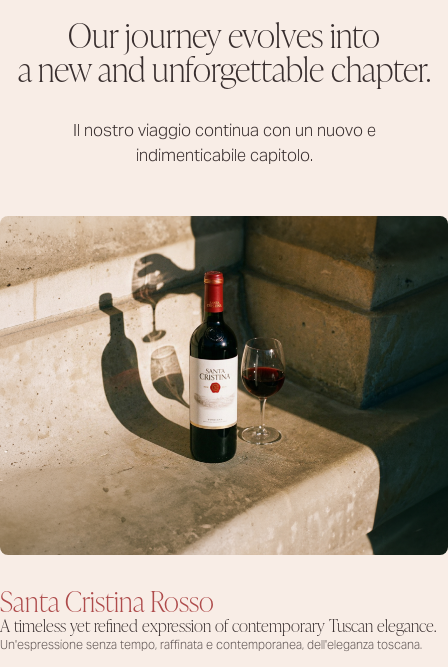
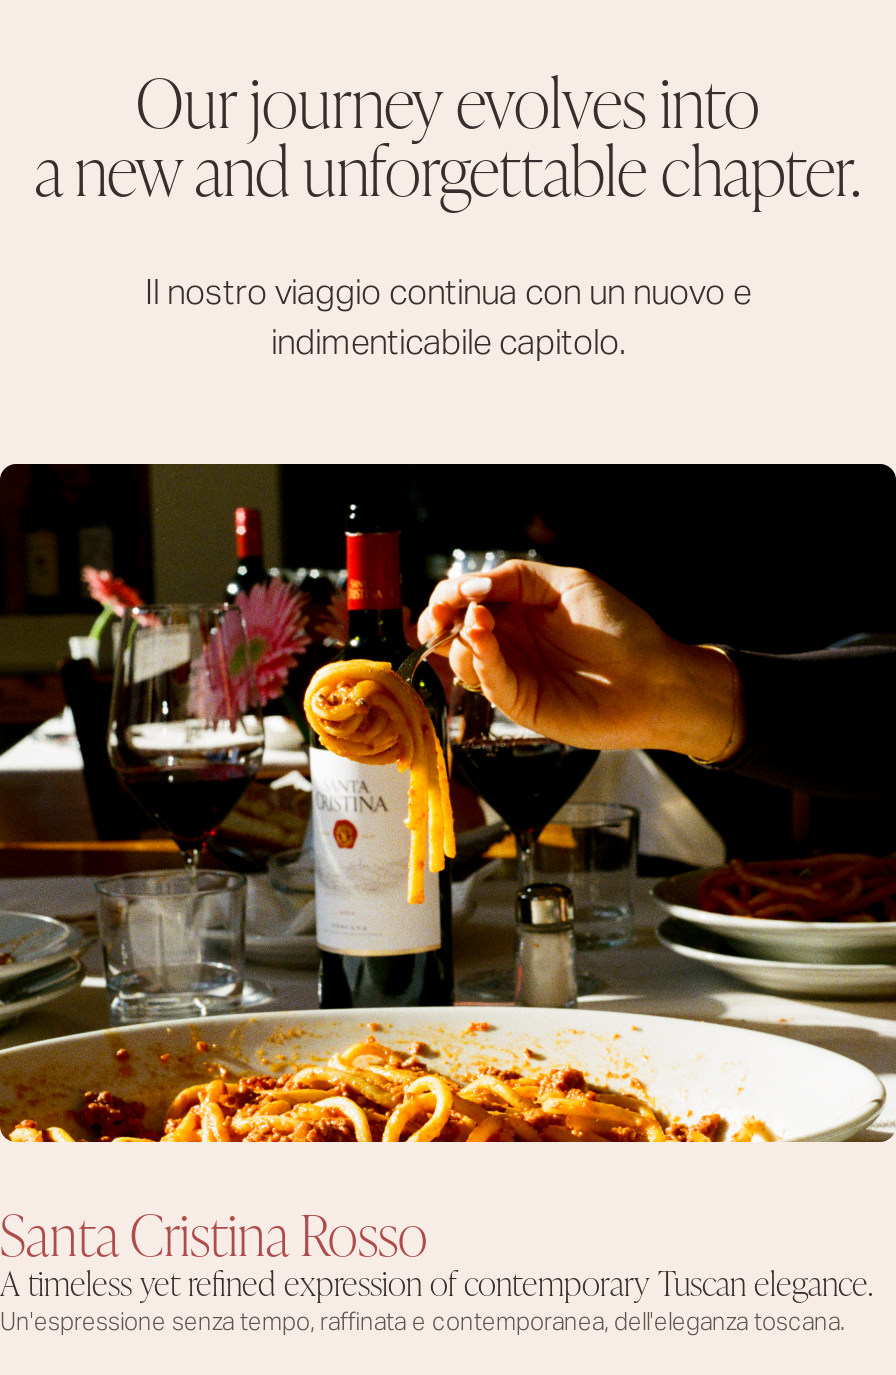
- [image]
+ [image]
